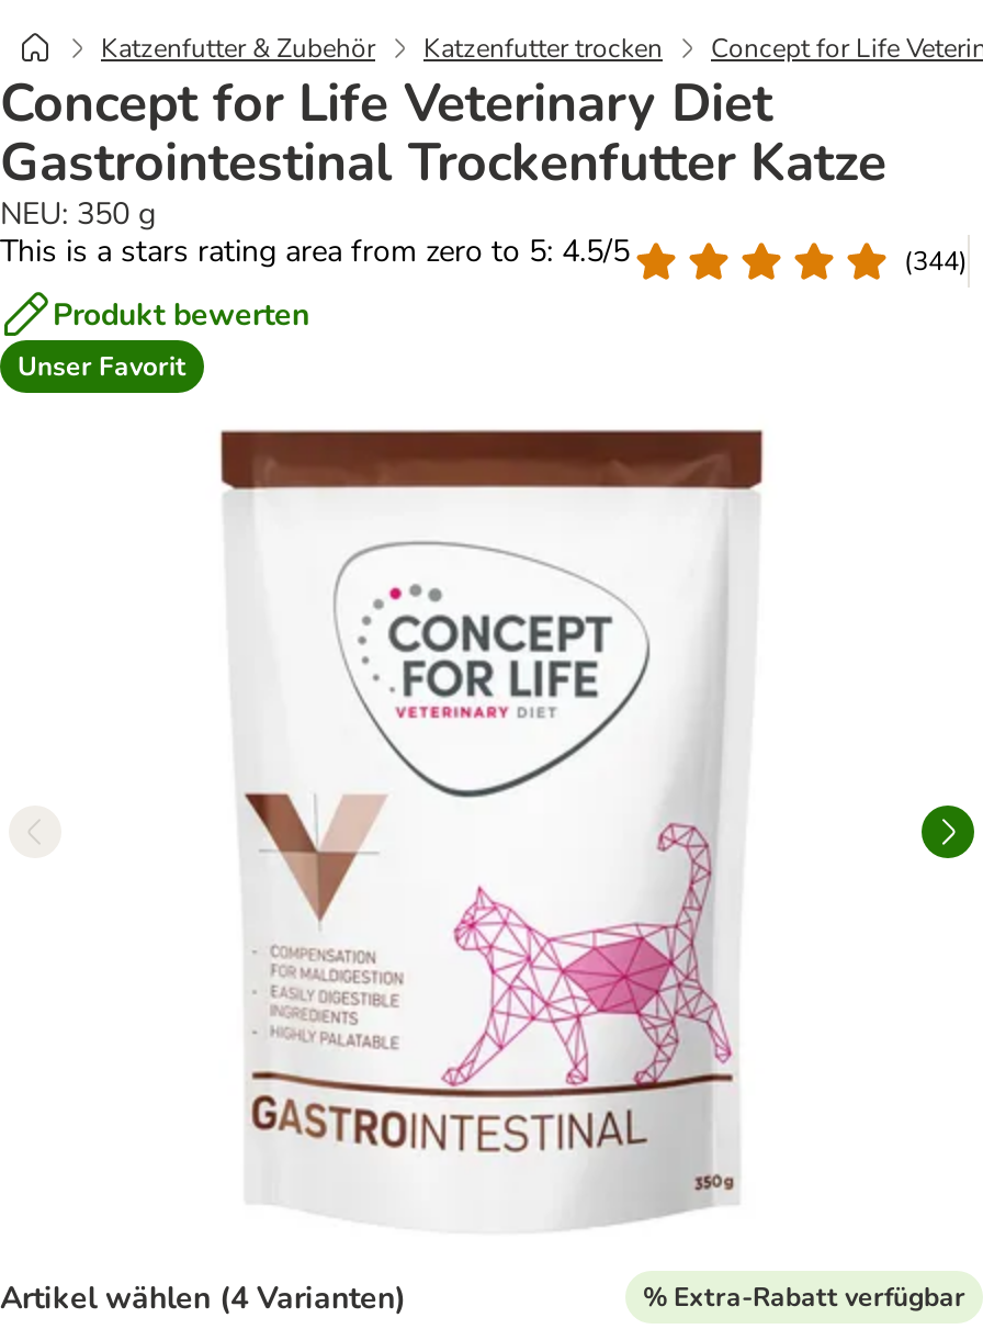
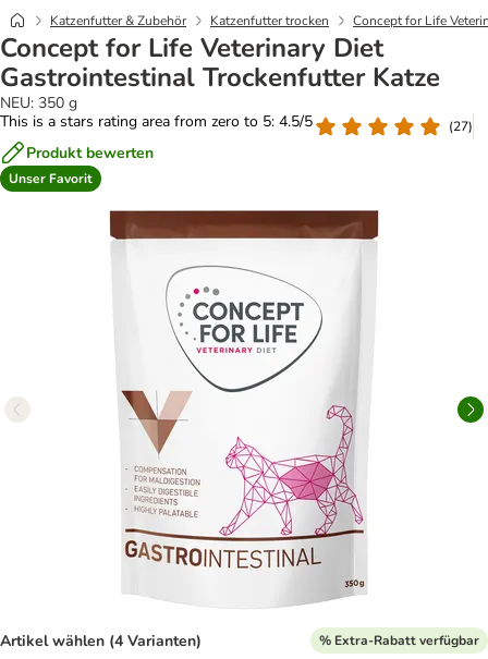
- (344)
+ (27)
